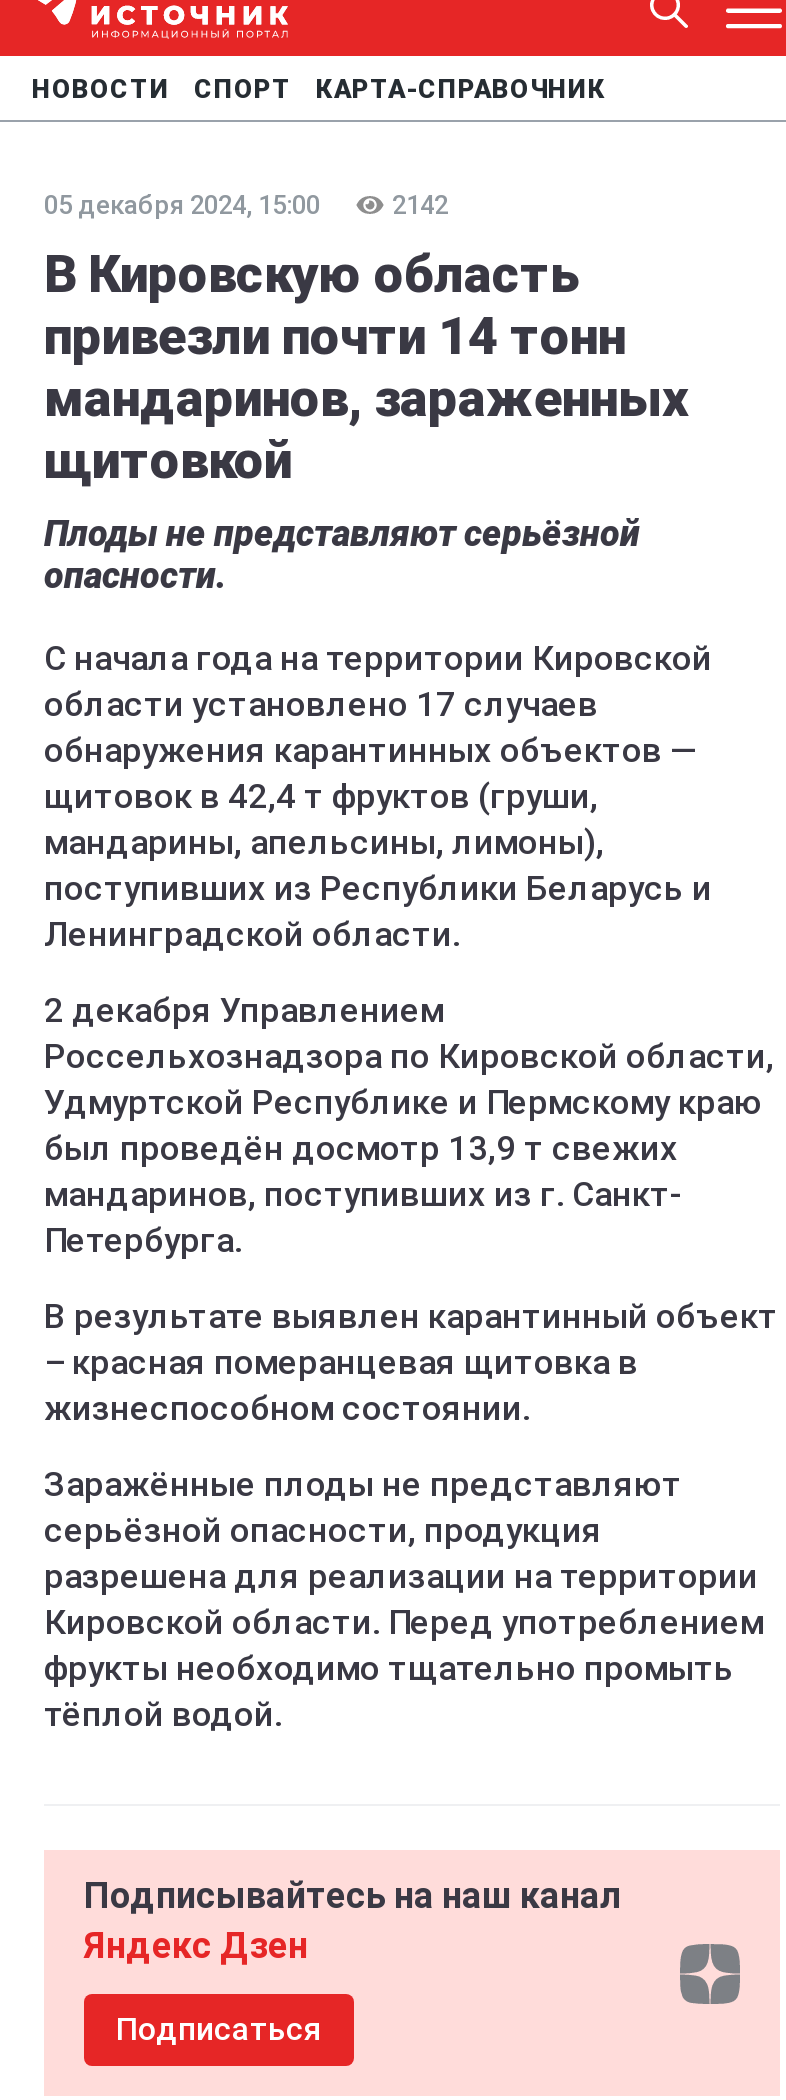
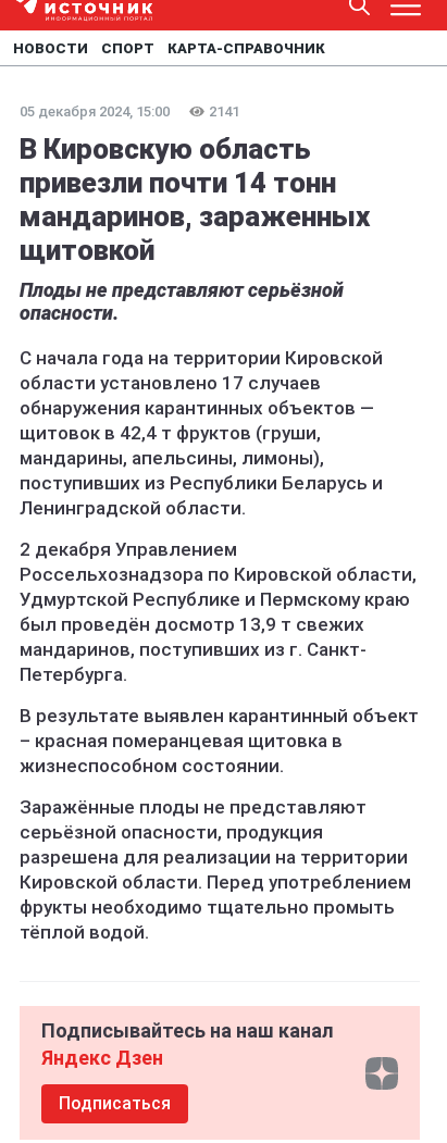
- 2142
+ 2141
